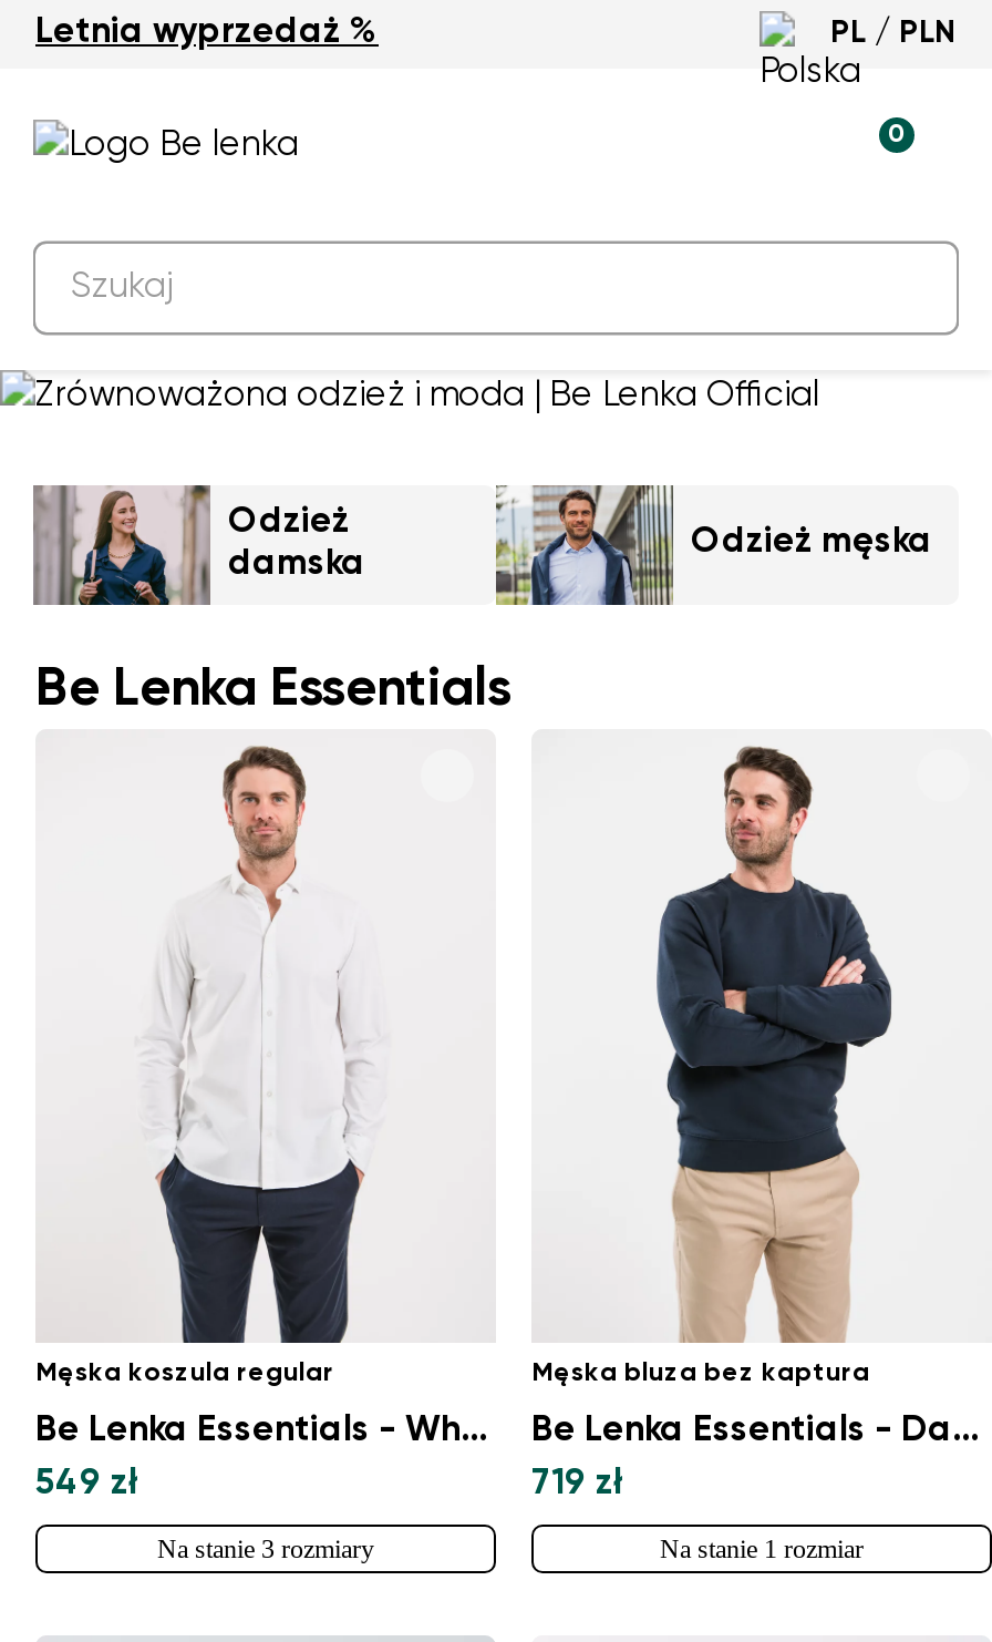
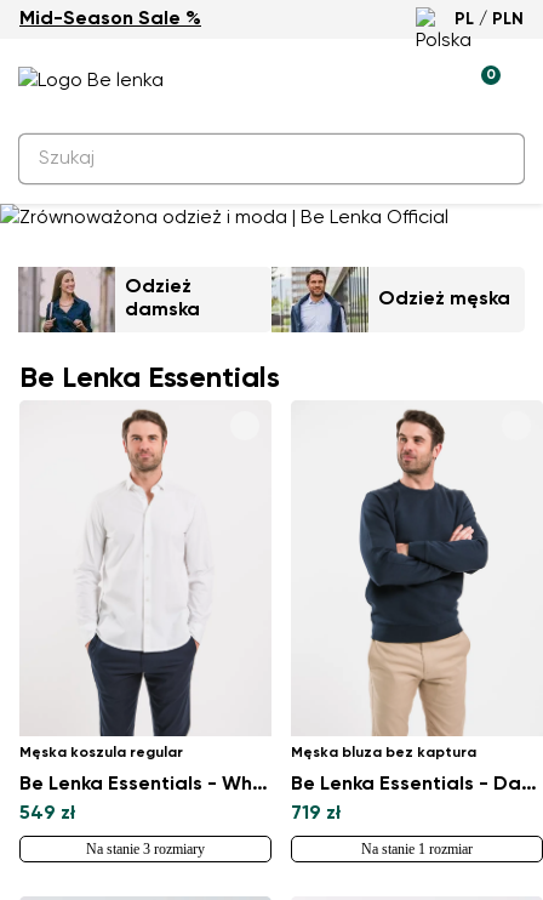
- Letnia wyprzedaż %
+ Mid-Season Sale %
